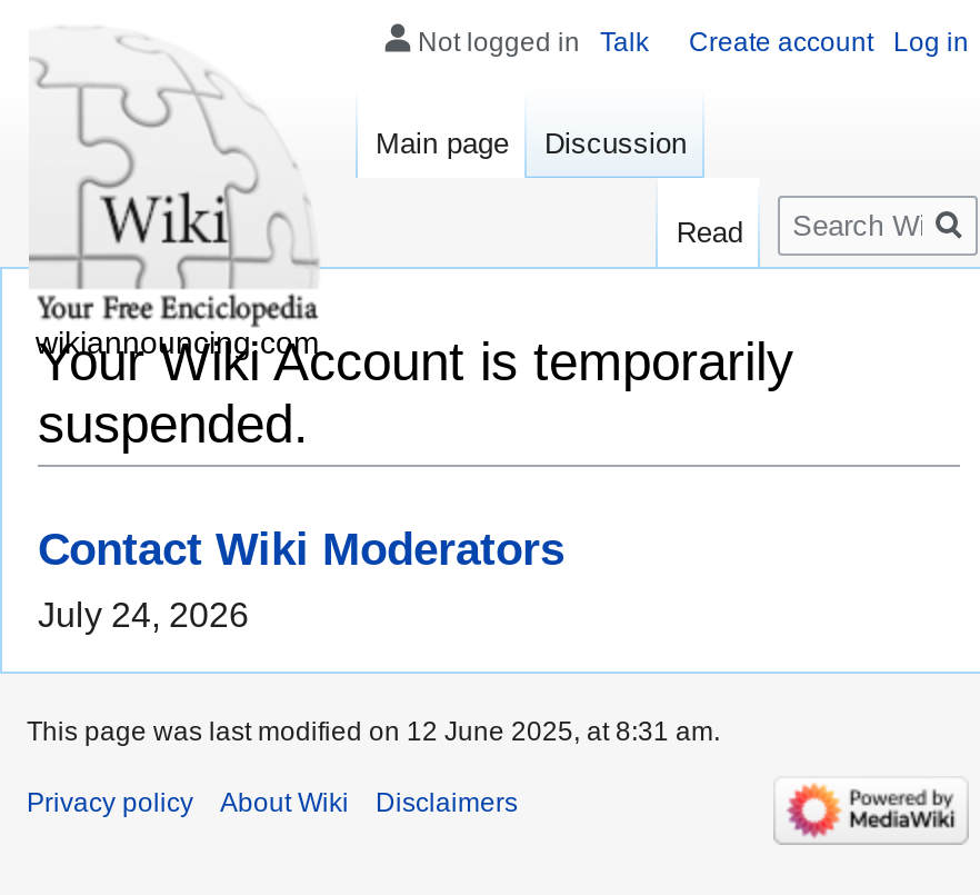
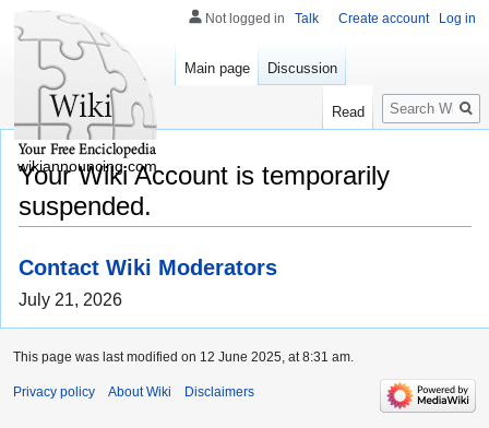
- July 24, 2026
+ July 21, 2026
